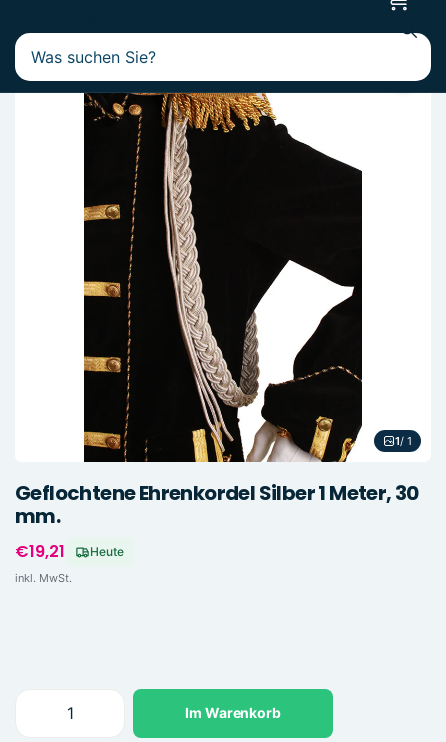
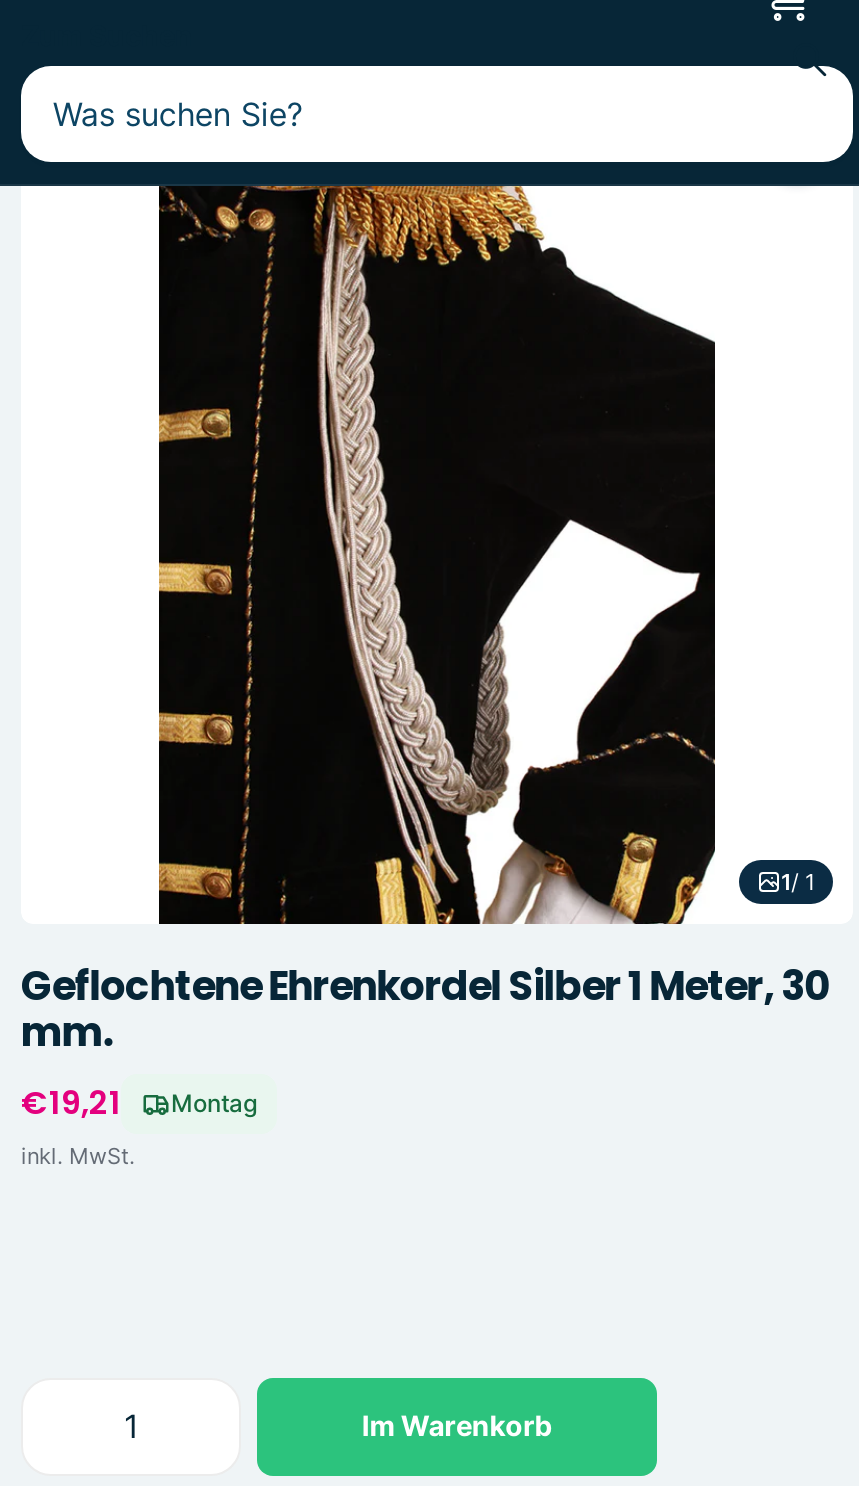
- Heute
+ Montag
